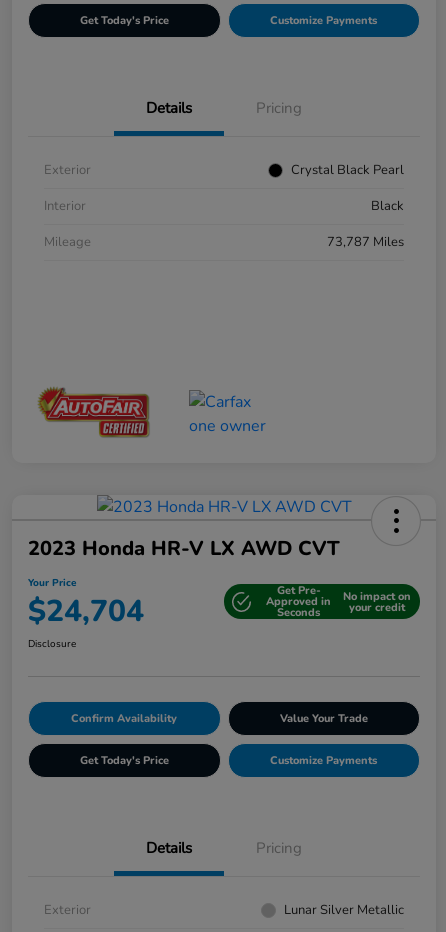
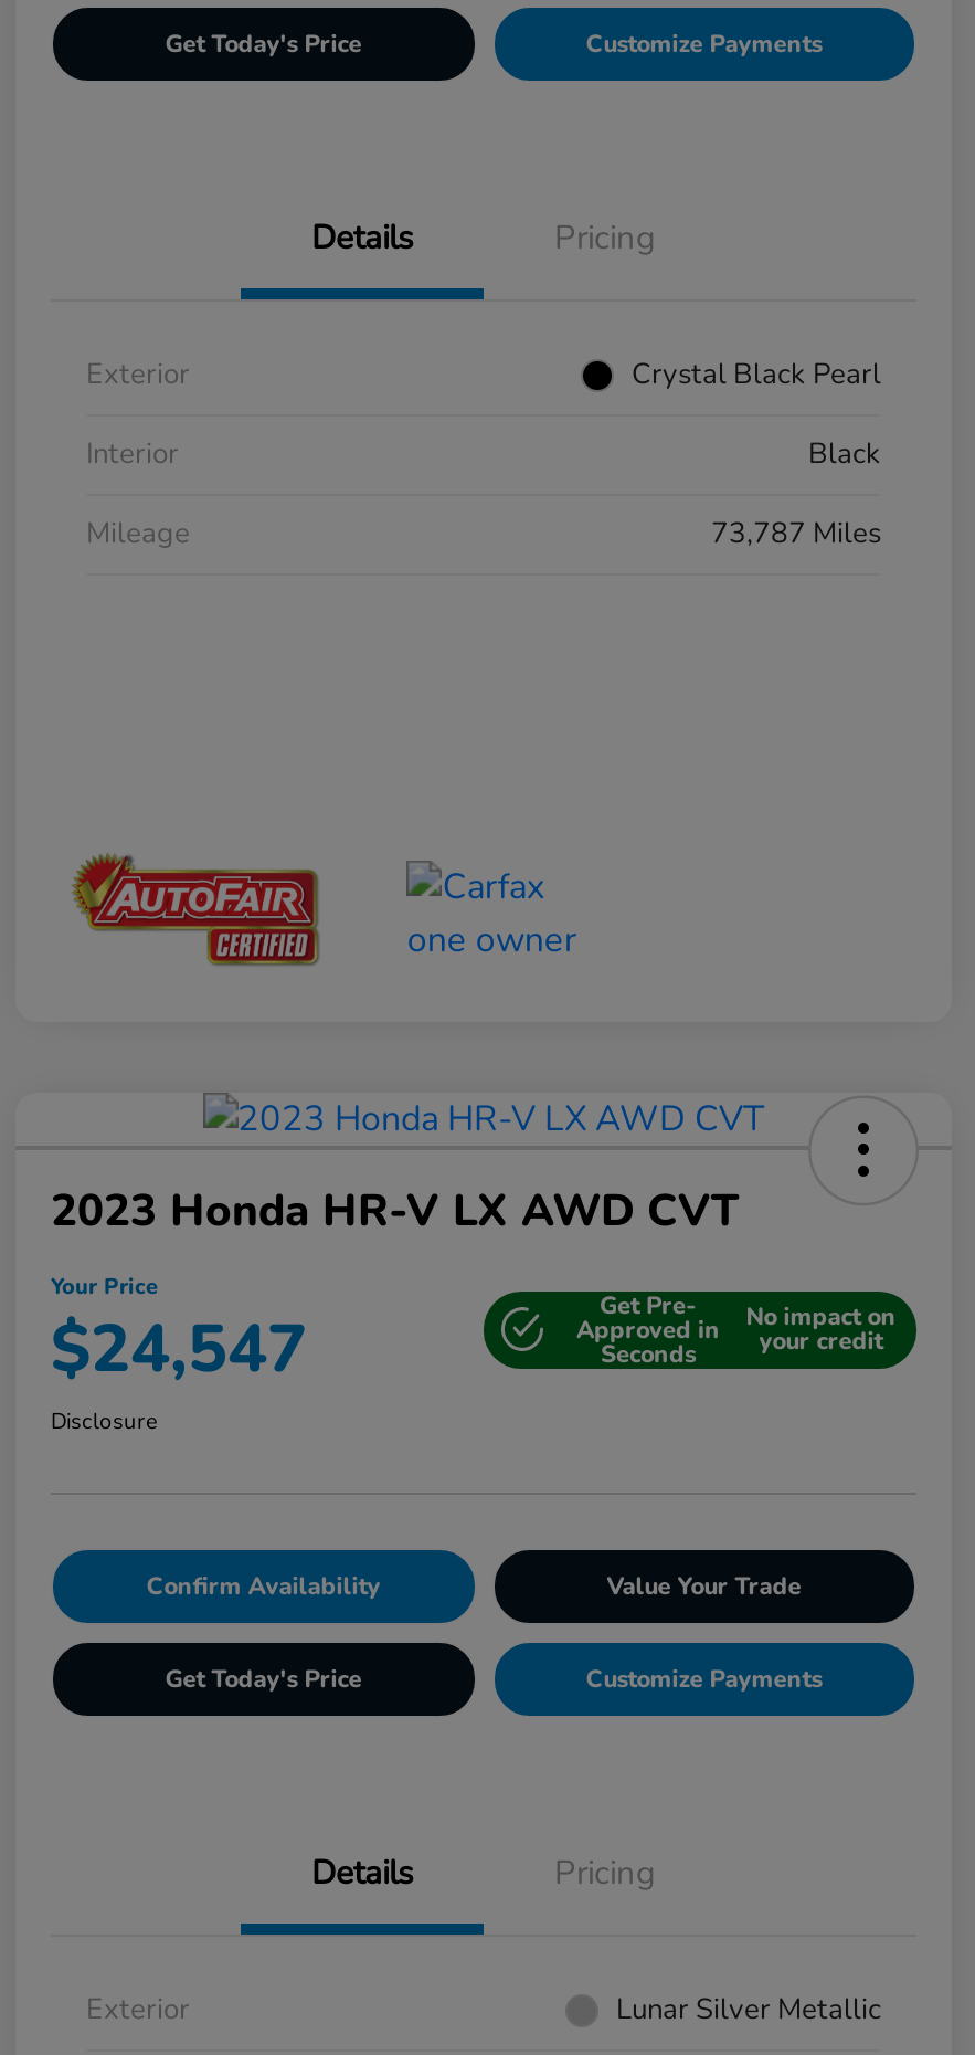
- $24,704
+ $24,547
